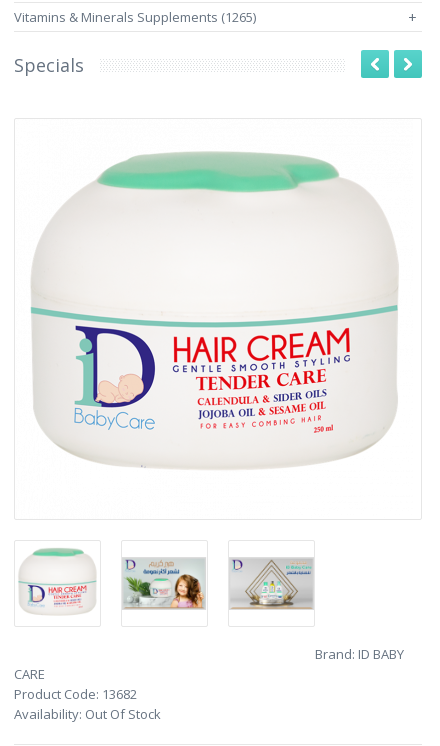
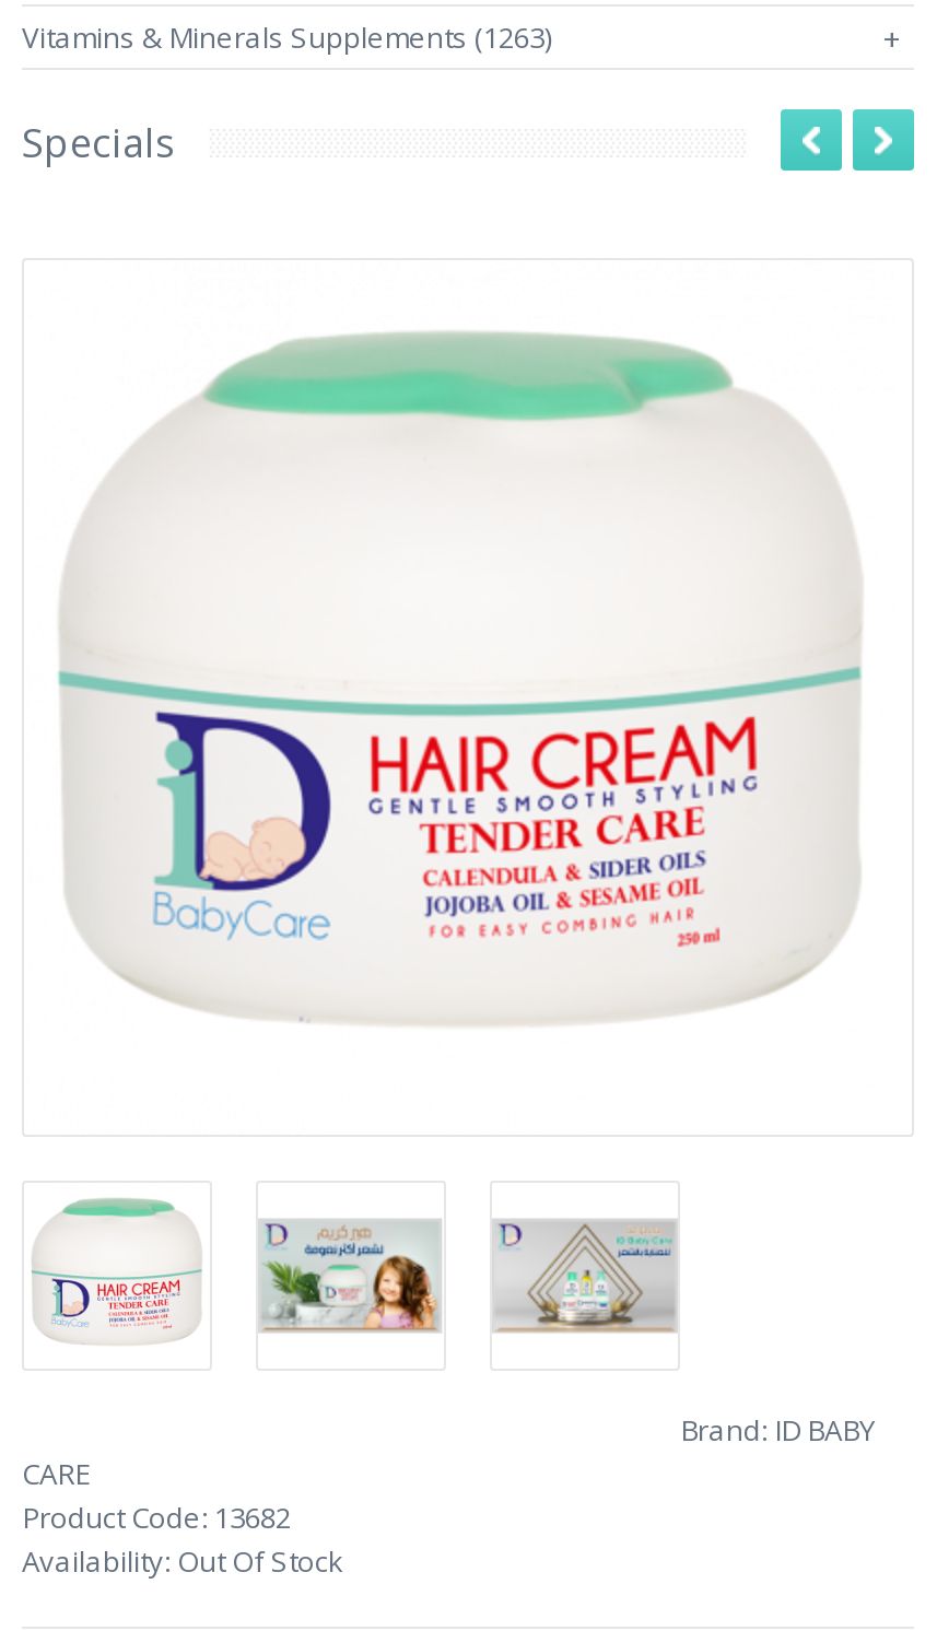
- Vitamins & Minerals Supplements (1265)
+ Vitamins & Minerals Supplements (1263)
